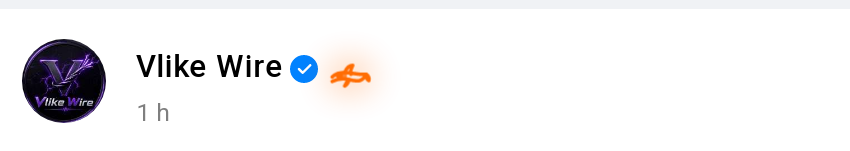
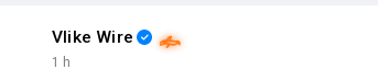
- [image]
